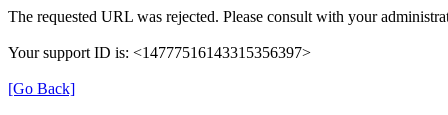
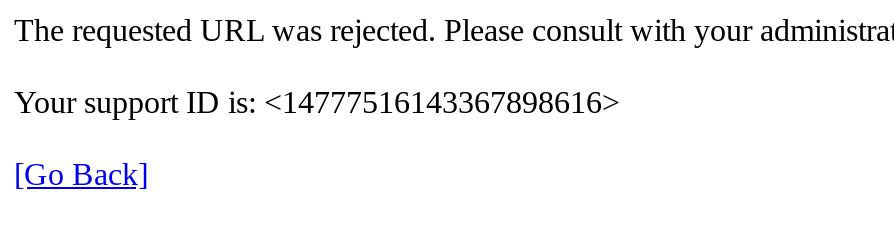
- Your support ID is: <14777516143315356397>
+ Your support ID is: <14777516143367898616>
